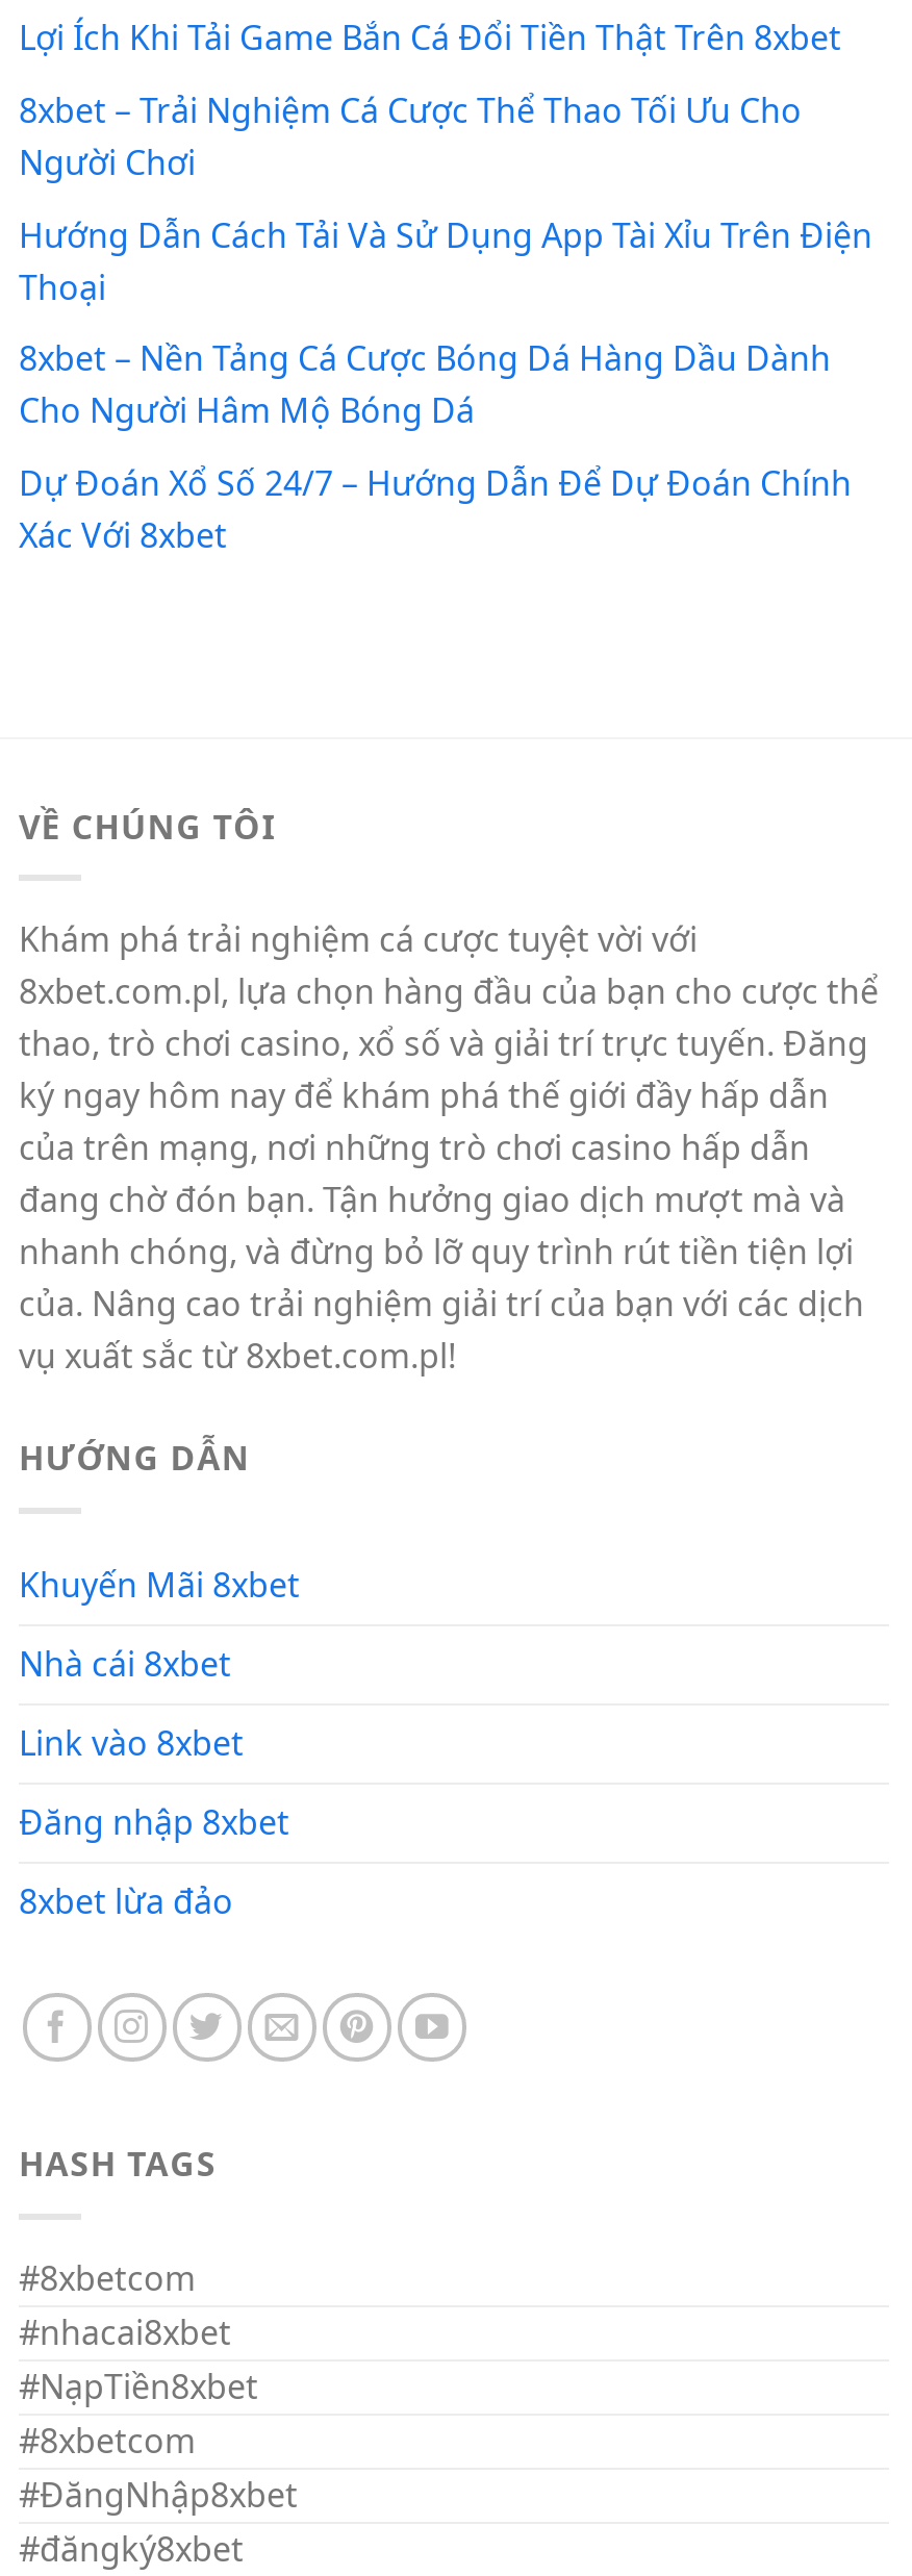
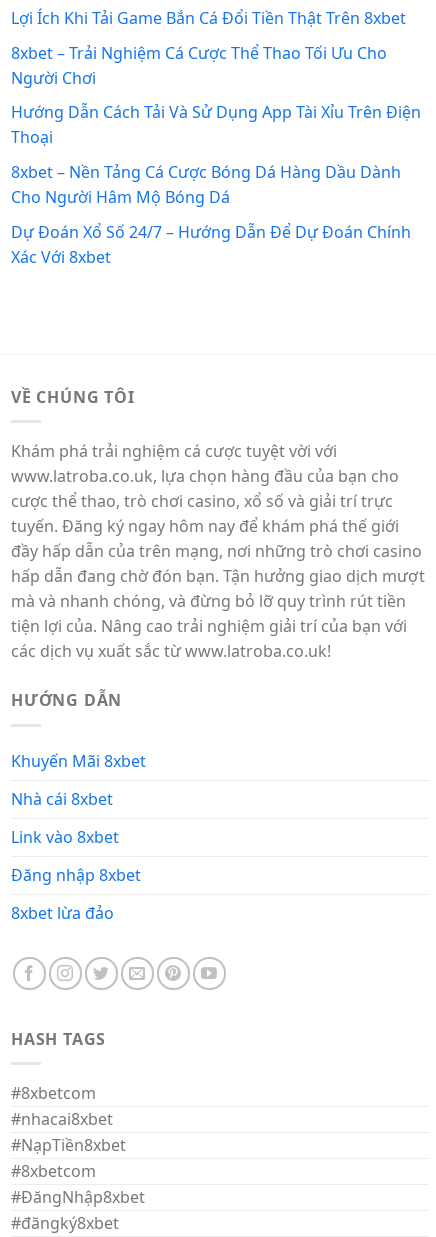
- 8xbet.com.pl, lựa chọn hàng đầu của bạn cho cược thể
- thao, trò chơi casino, xổ số và giải trí trực tuyến. Đăng
- ký ngay hôm nay để khám phá thế giới đầy hấp dẫn
- của trên mạng, nơi những trò chơi casino hấp dẫn
- đang chờ đón bạn. Tận hưởng giao dịch mượt mà và
- nhanh chóng, và đừng bỏ lỡ quy trình rút tiền tiện lợi
- của. Nâng cao trải nghiệm giải trí của bạn với các dịch
- vụ xuất sắc từ 8xbet.com.pl!
+ www.latroba.co.uk, lựa chọn hàng đầu của bạn cho
+ cược thể thao, trò chơi casino, xổ số và giải trí trực
+ tuyến. Đăng ký ngay hôm nay để khám phá thế giới
+ đầy hấp dẫn của trên mạng, nơi những trò chơi casino
+ hấp dẫn đang chờ đón bạn. Tận hưởng giao dịch mượt
+ mà và nhanh chóng, và đừng bỏ lỡ quy trình rút tiền
+ tiện lợi của. Nâng cao trải nghiệm giải trí của bạn với
+ các dịch vụ xuất sắc từ www.latroba.co.uk!
